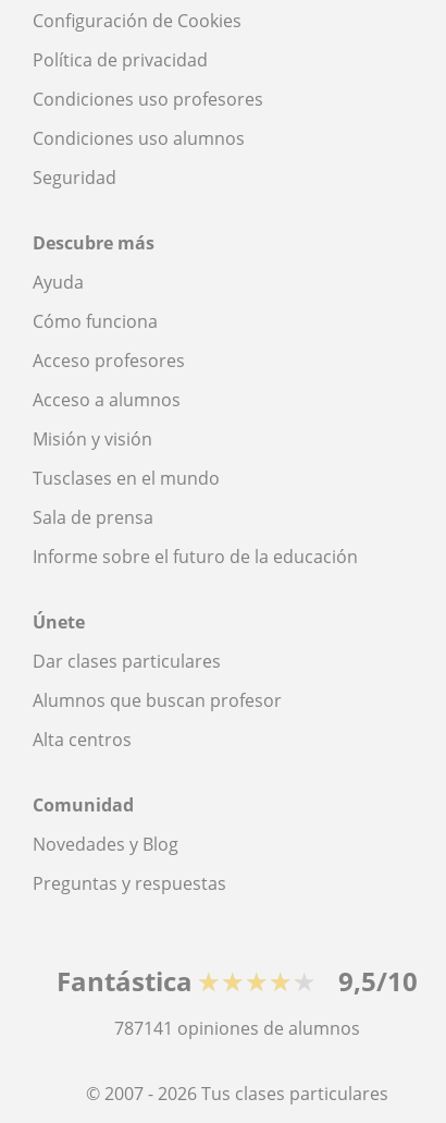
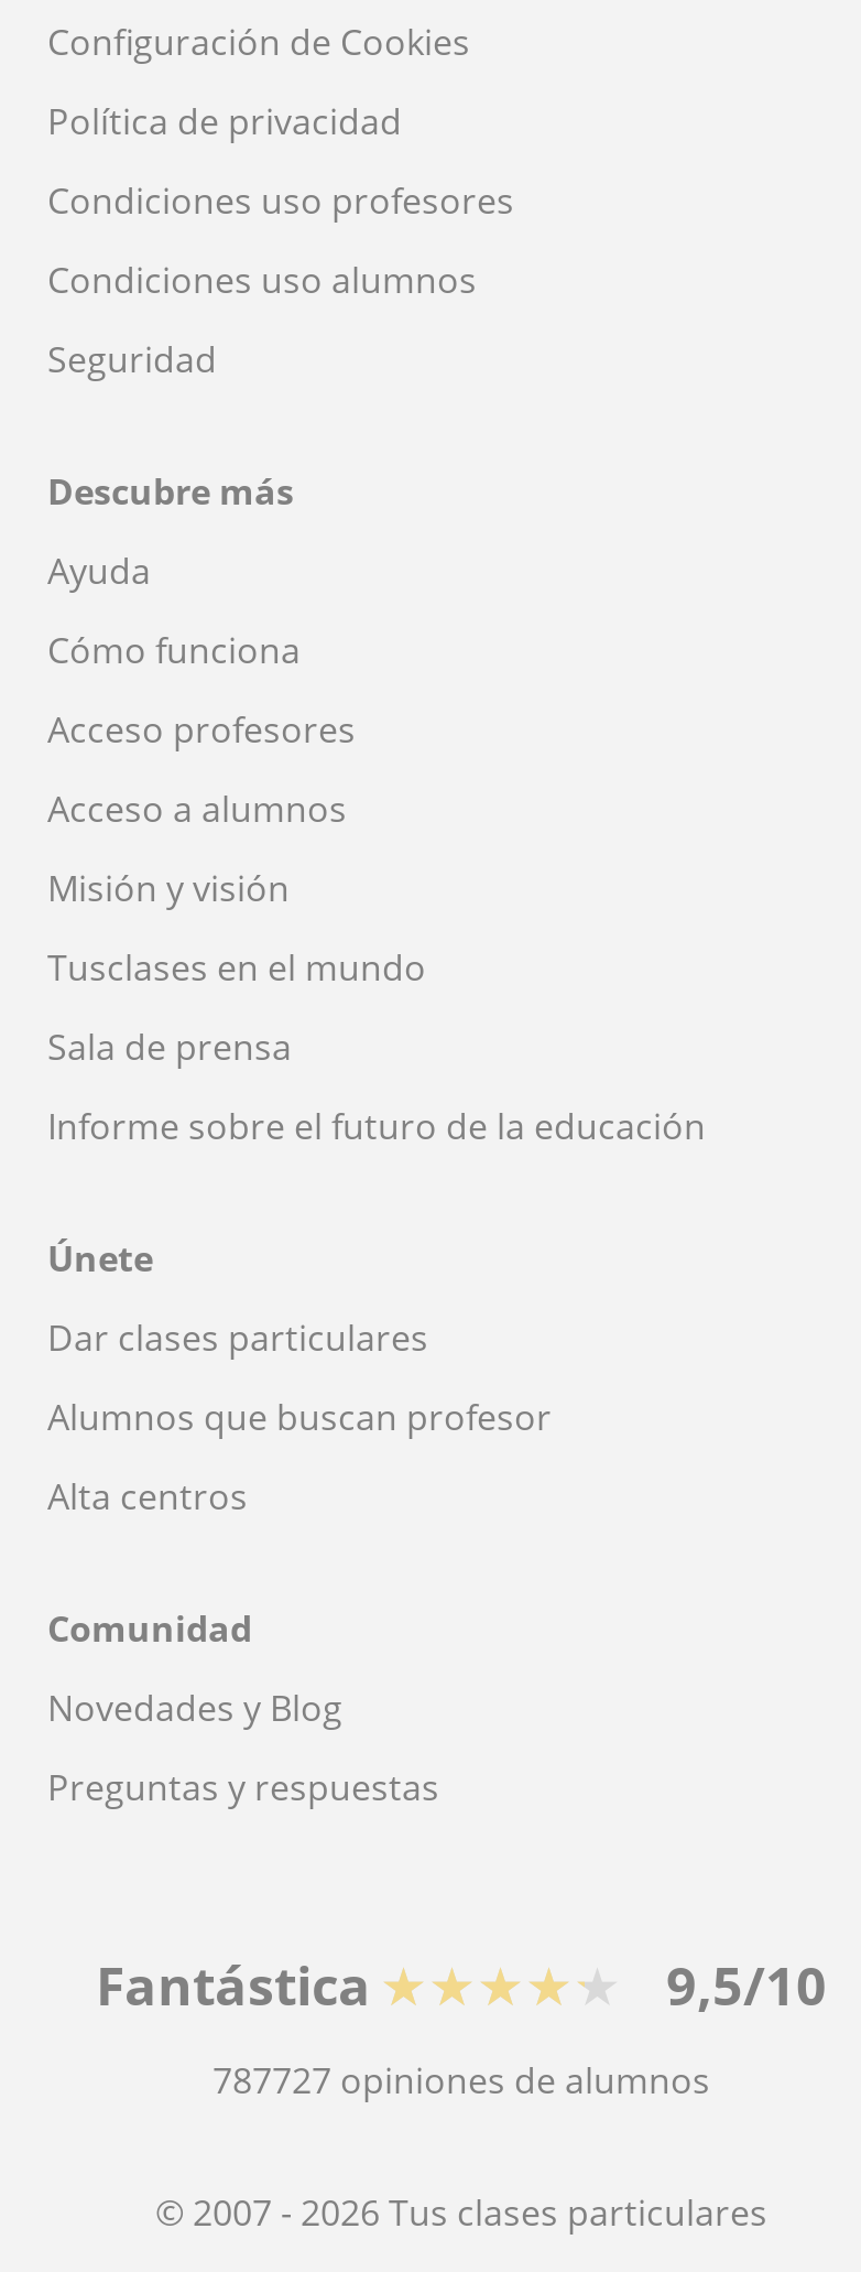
- 787141 opiniones de alumnos
+ 787727 opiniones de alumnos
